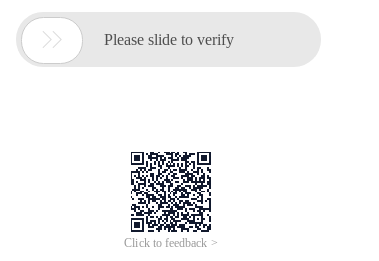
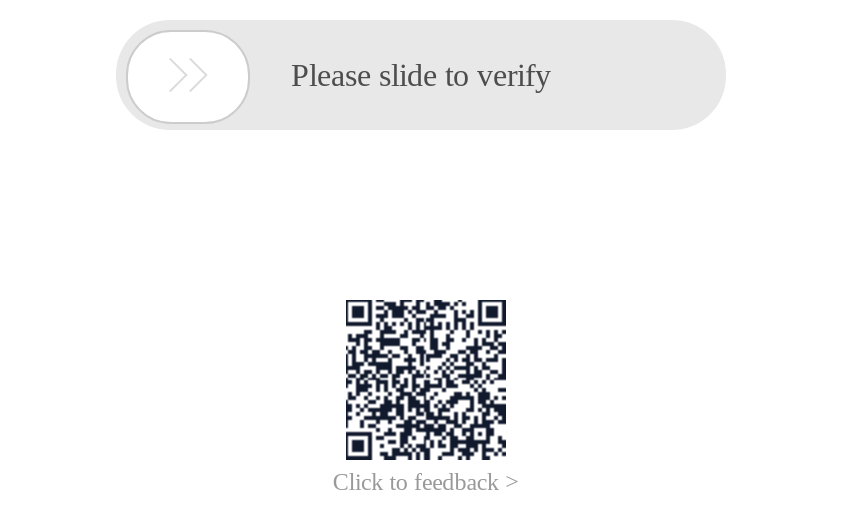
- [image]
+ [image]
